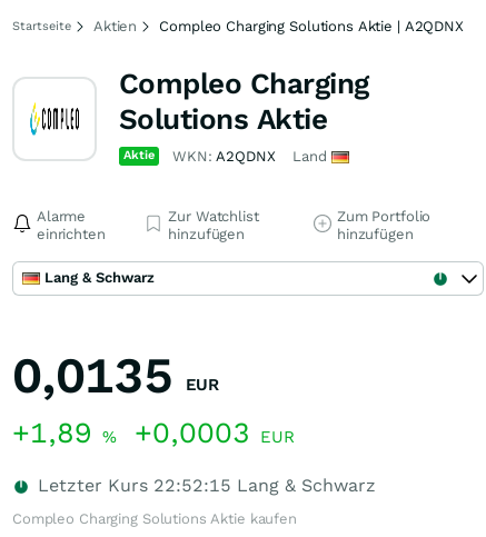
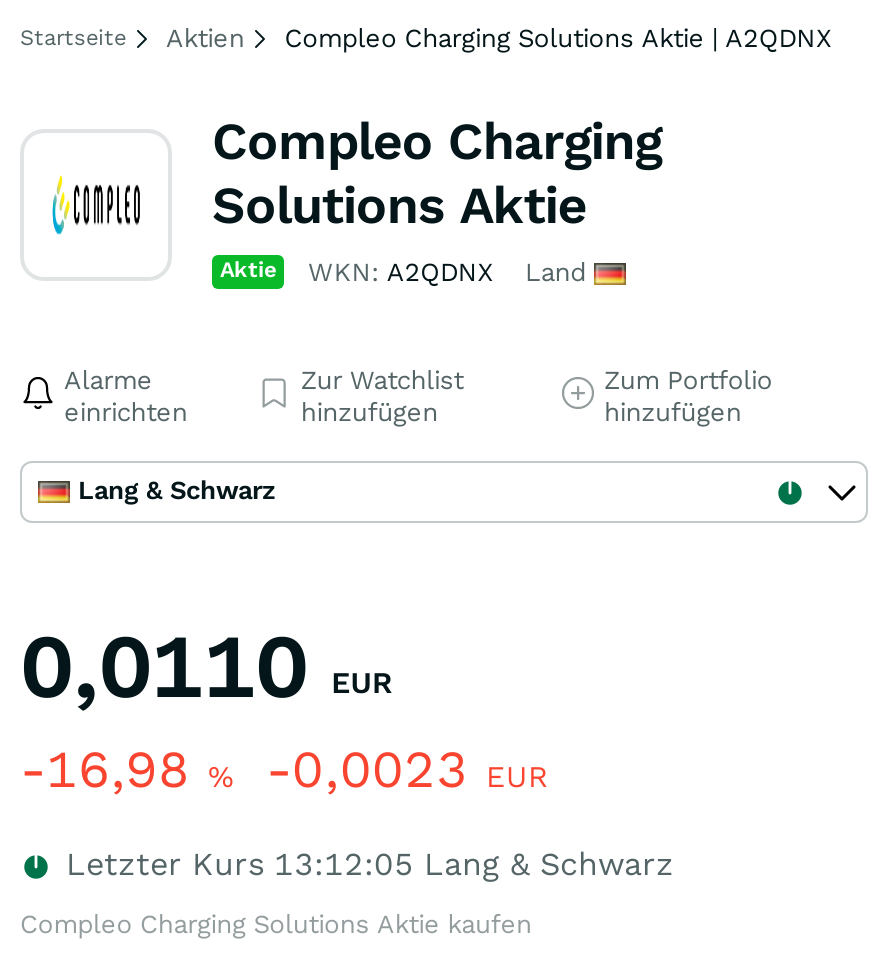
- 0,0135 EUR
+ 0,0110 EUR

- +1,89% +0,0003 EUR
+ -16,98% -0,0023 EUR

- Letzter Kurs 22:52:15 Lang & Schwarz
+ Letzter Kurs 13:12:05 Lang & Schwarz
